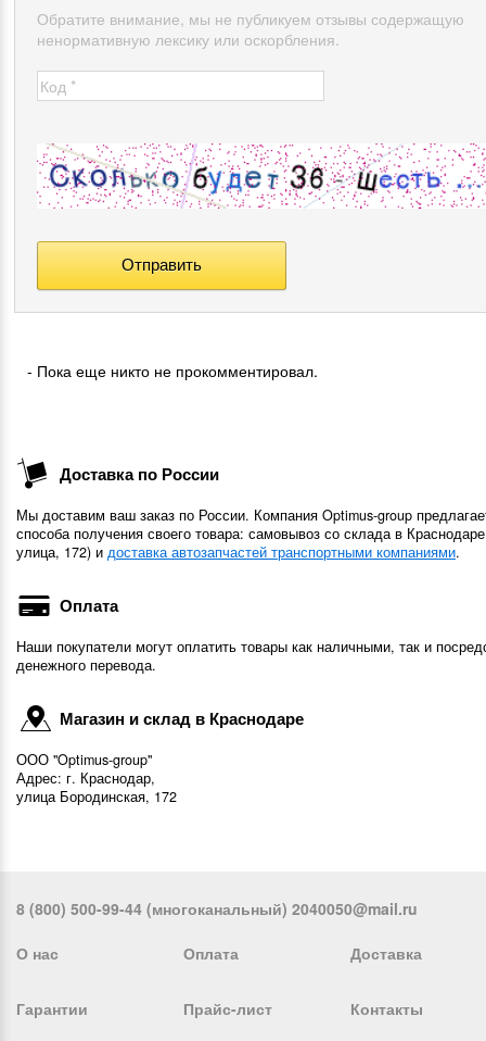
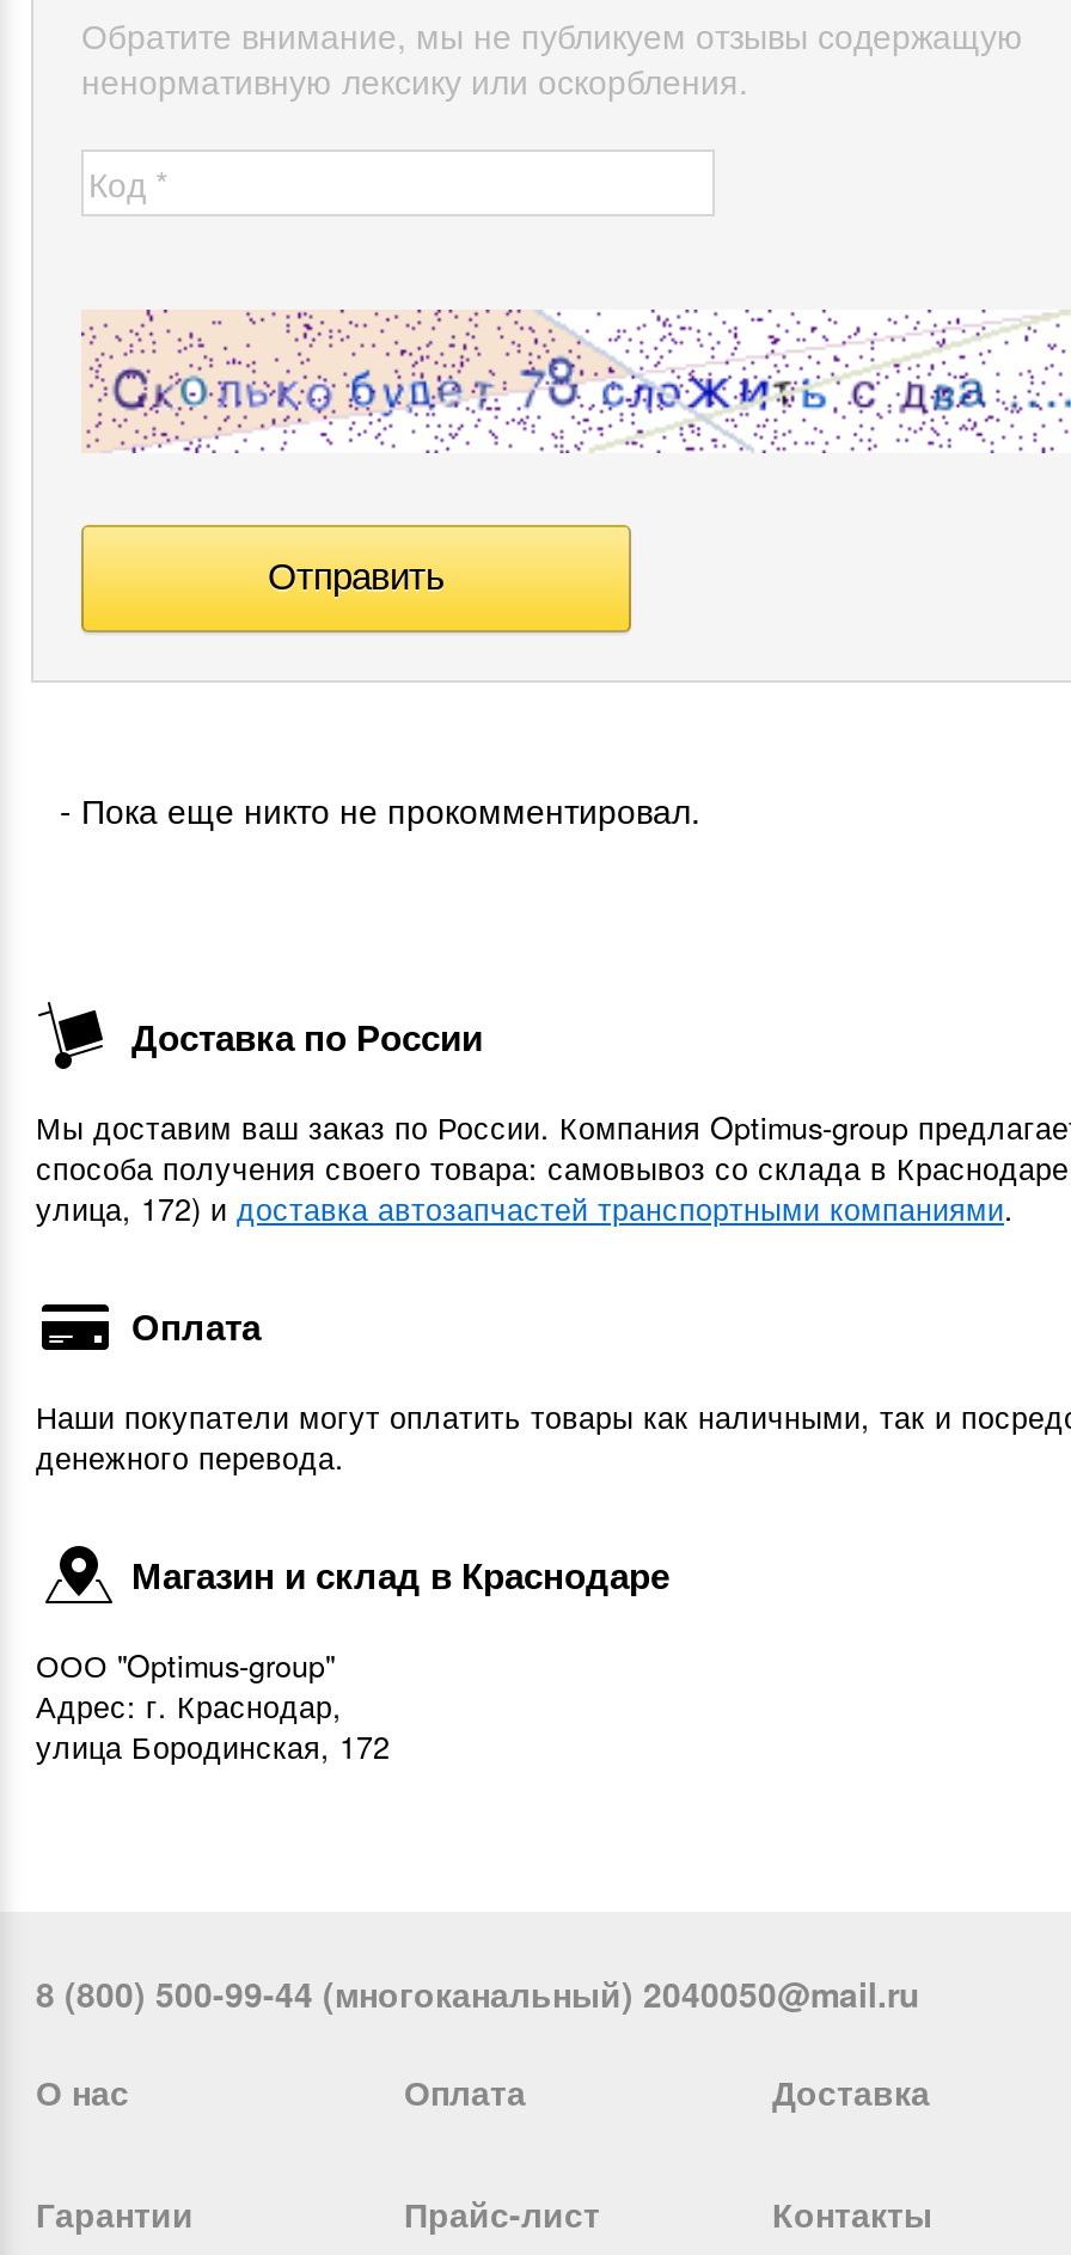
- [image]
+ [image]
